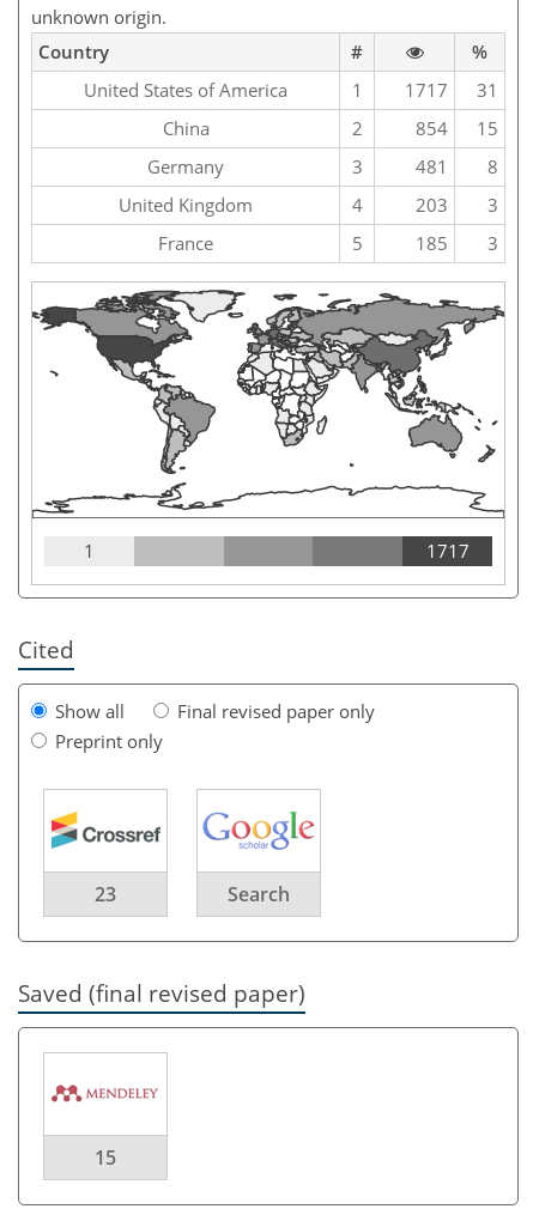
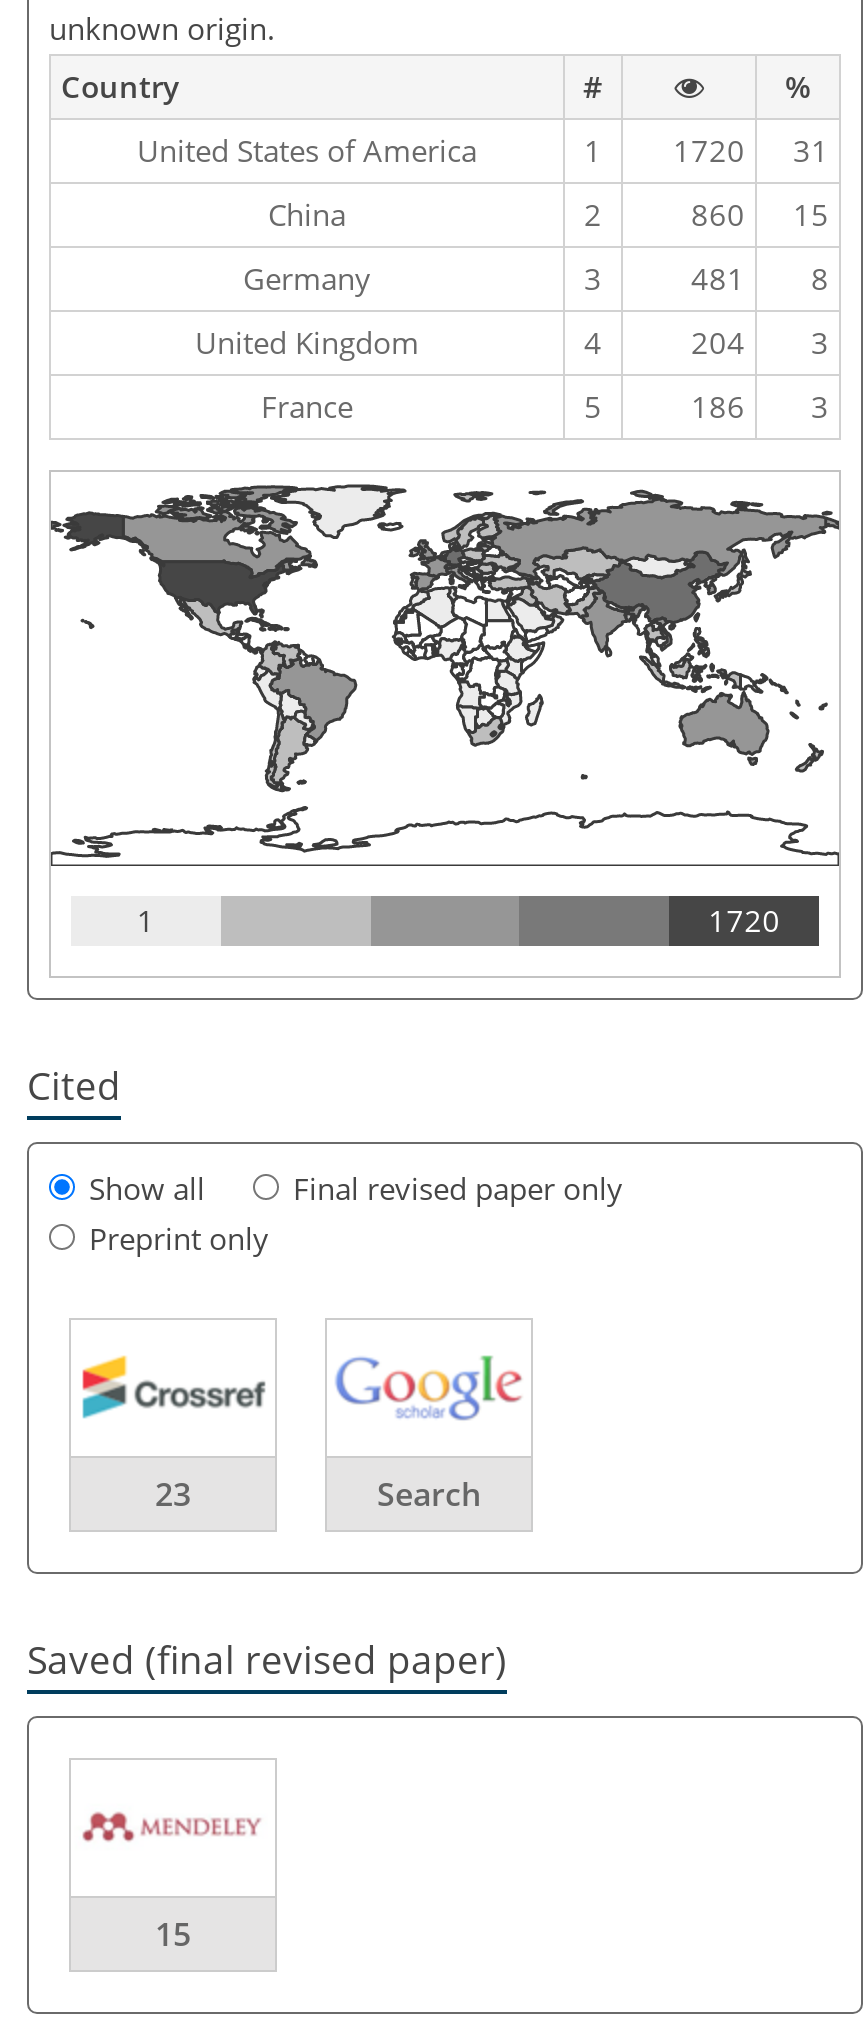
- 1 1717 31
+ 1 1720 31

- 854 15
+ 860 15

- 203 3
+ 204 3

- 185 3
+ 186 3

- 1717
+ 1720
